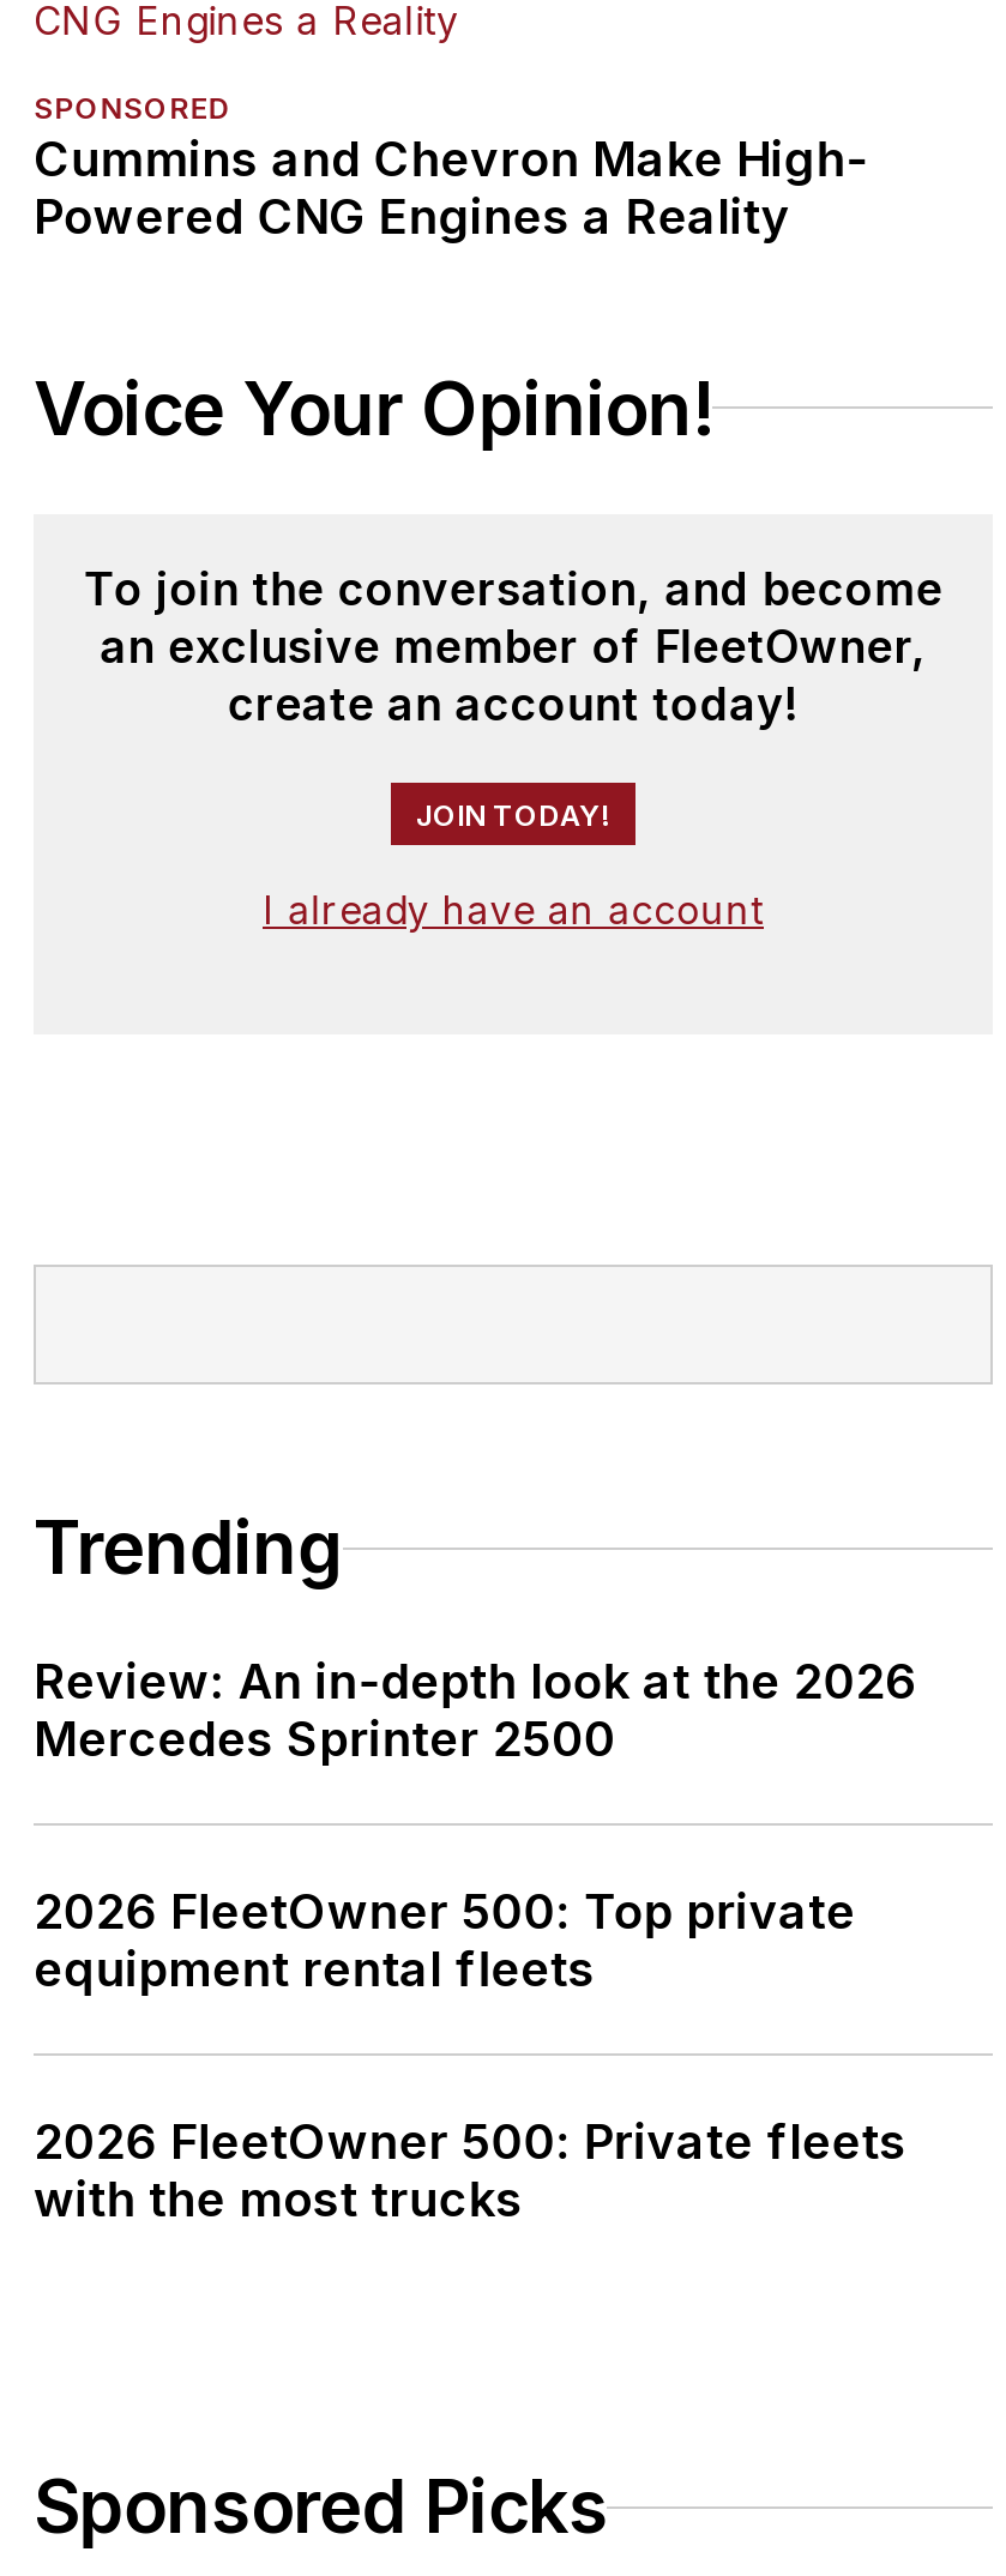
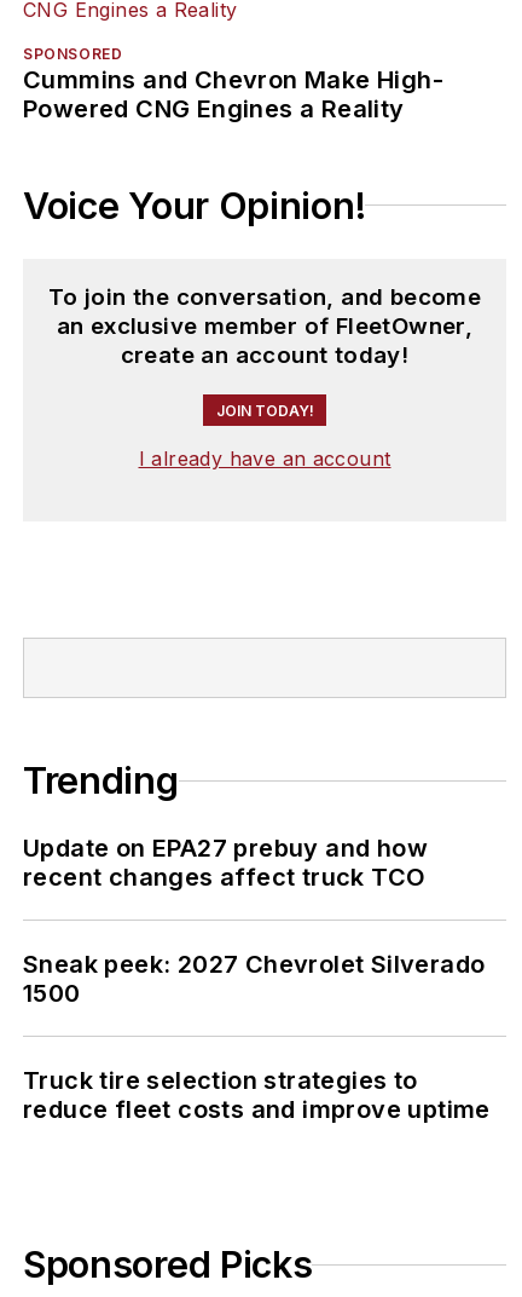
- Review: An in-depth look at the 2026
- Mercedes Sprinter 2500
+ Update on EPA27 prebuy and how
+ recent changes affect truck TCO

- 2026 FleetOwner 500: Top private
- equipment rental fleets
+ Sneak peek: 2027 Chevrolet Silverado
+ 1500

- 2026 FleetOwner 500: Private fleets
- with the most trucks
+ Truck tire selection strategies to
+ reduce fleet costs and improve uptime
